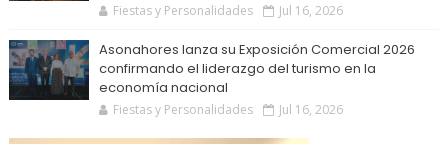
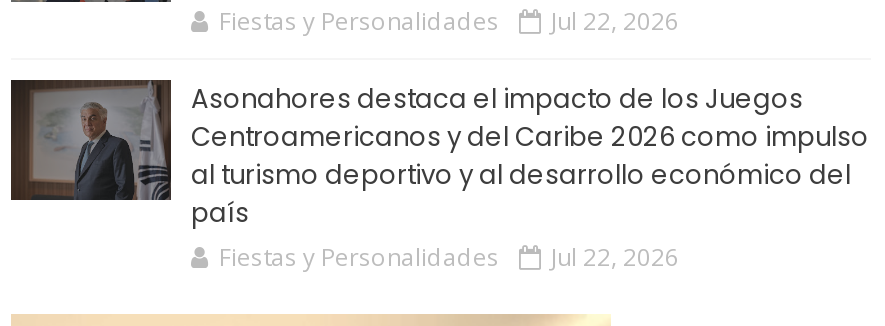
- Fiestas y Personalidades Jul 16, 2026
+ Fiestas y Personalidades Jul 22, 2026

- [image]
- Asonahores lanza su Exposición Comercial 2026
- confirmando el liderazgo del turismo en la
- economía nacional
+ [image]
+ Asonahores destaca el impacto de los Juegos
+ Centroamericanos y del Caribe 2026 como impulso
+ al turismo deportivo y al desarrollo económico del
+ país

- Fiestas y Personalidades Jul 16, 2026
+ Fiestas y Personalidades Jul 22, 2026
